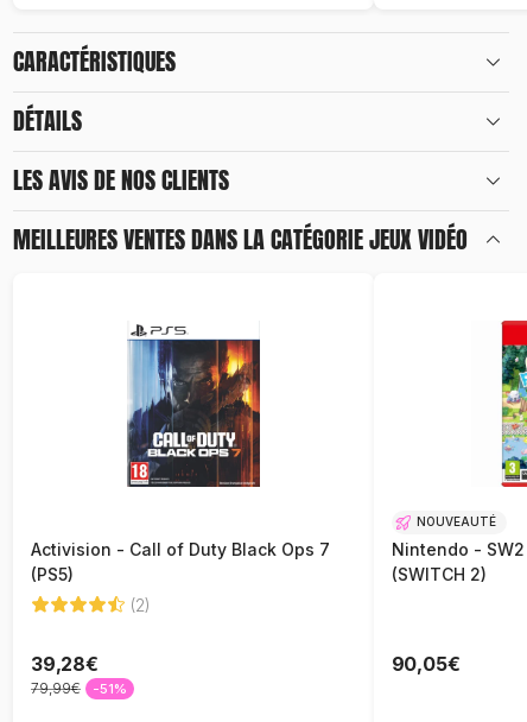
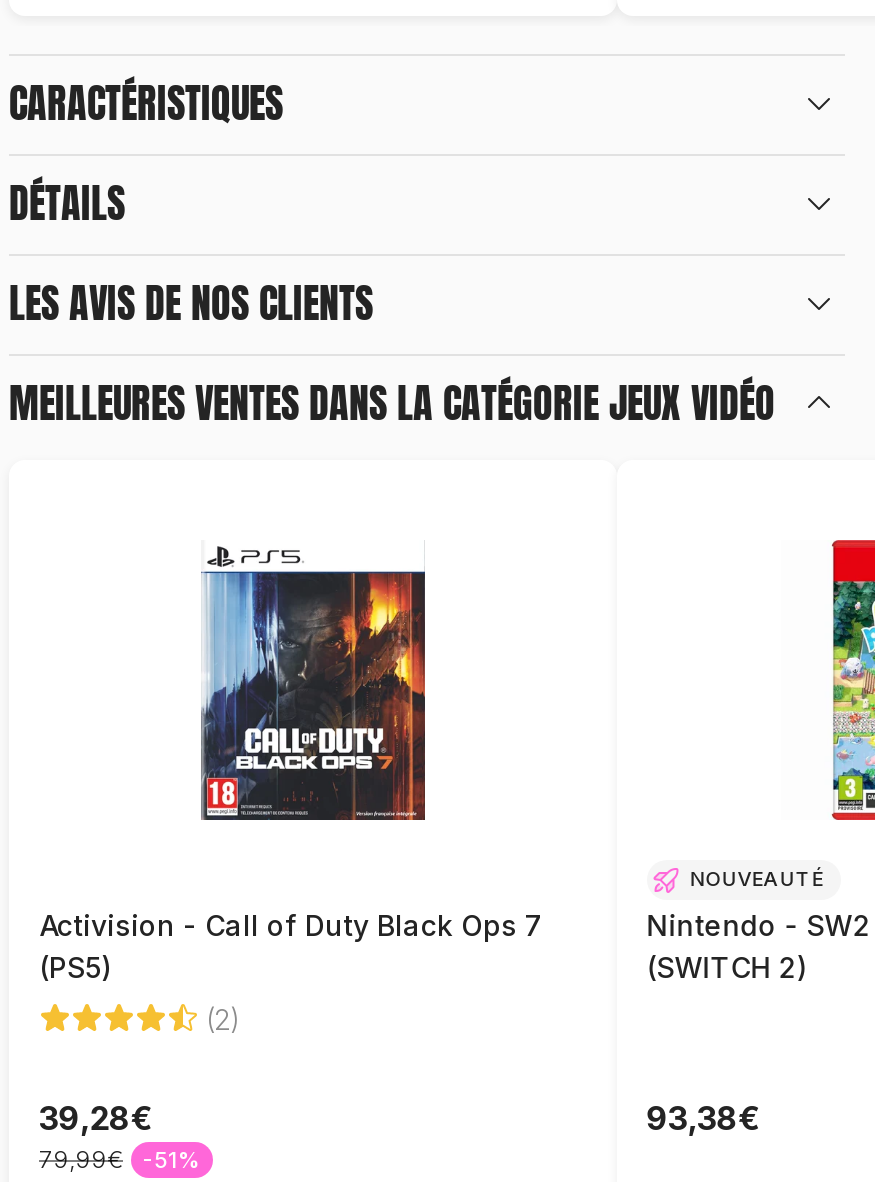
- 90,05€
+ 93,38€
